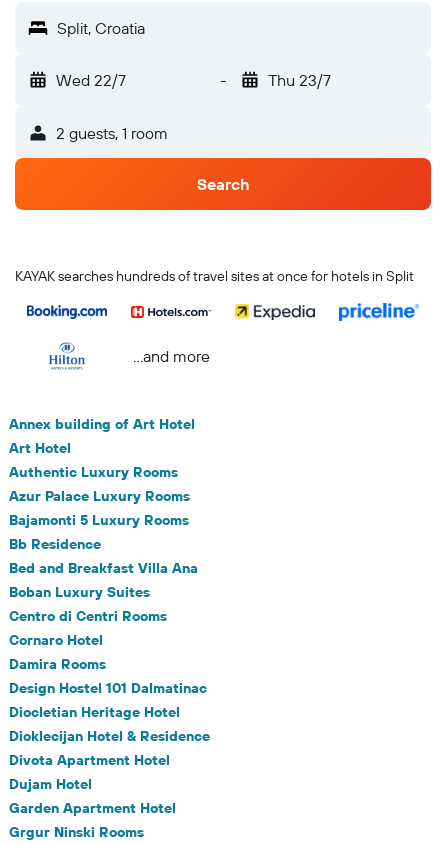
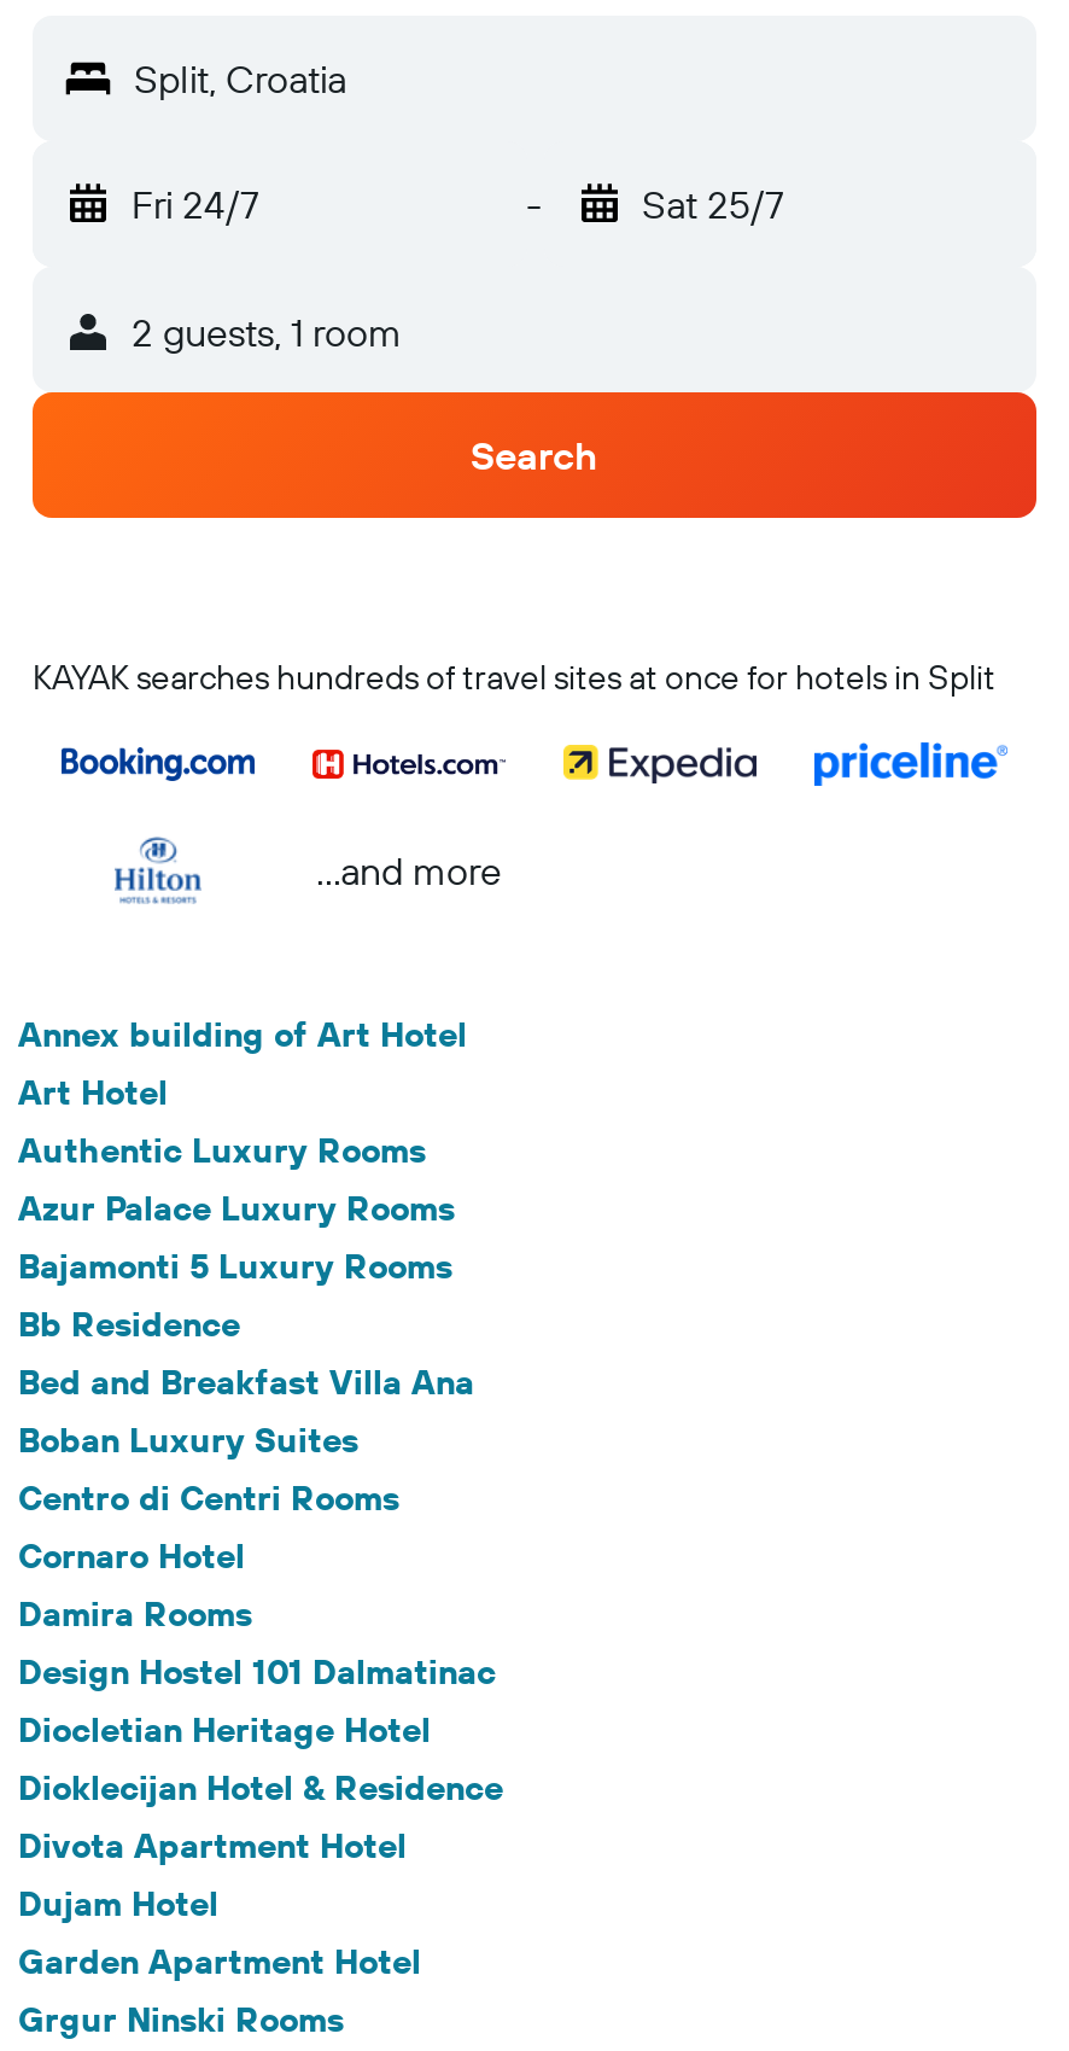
- Wed 22/7
+ Fri 24/7

- Thu 23/7
+ Sat 25/7
